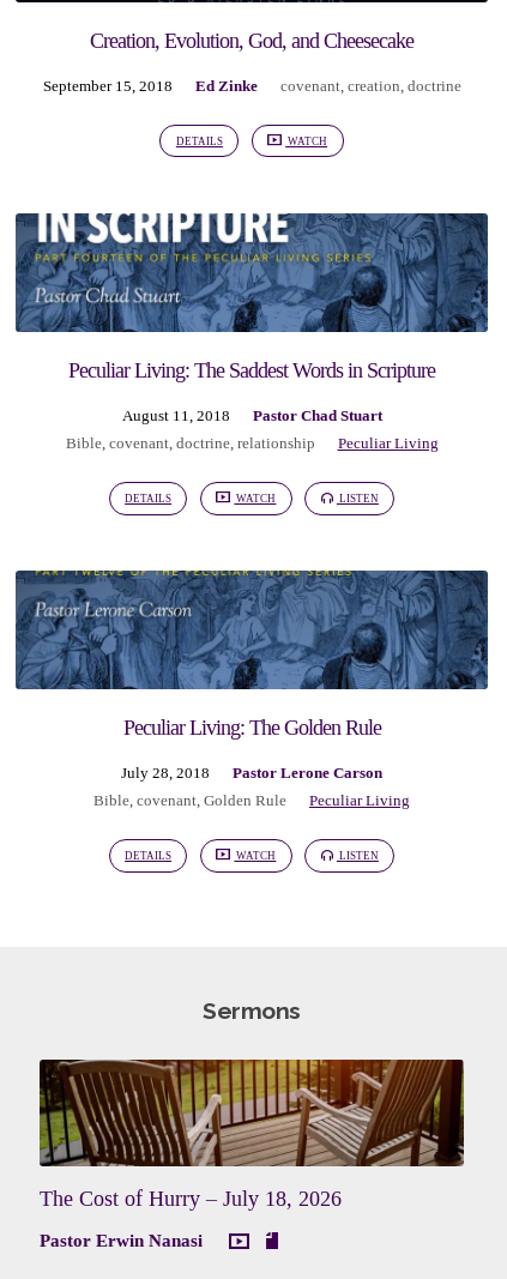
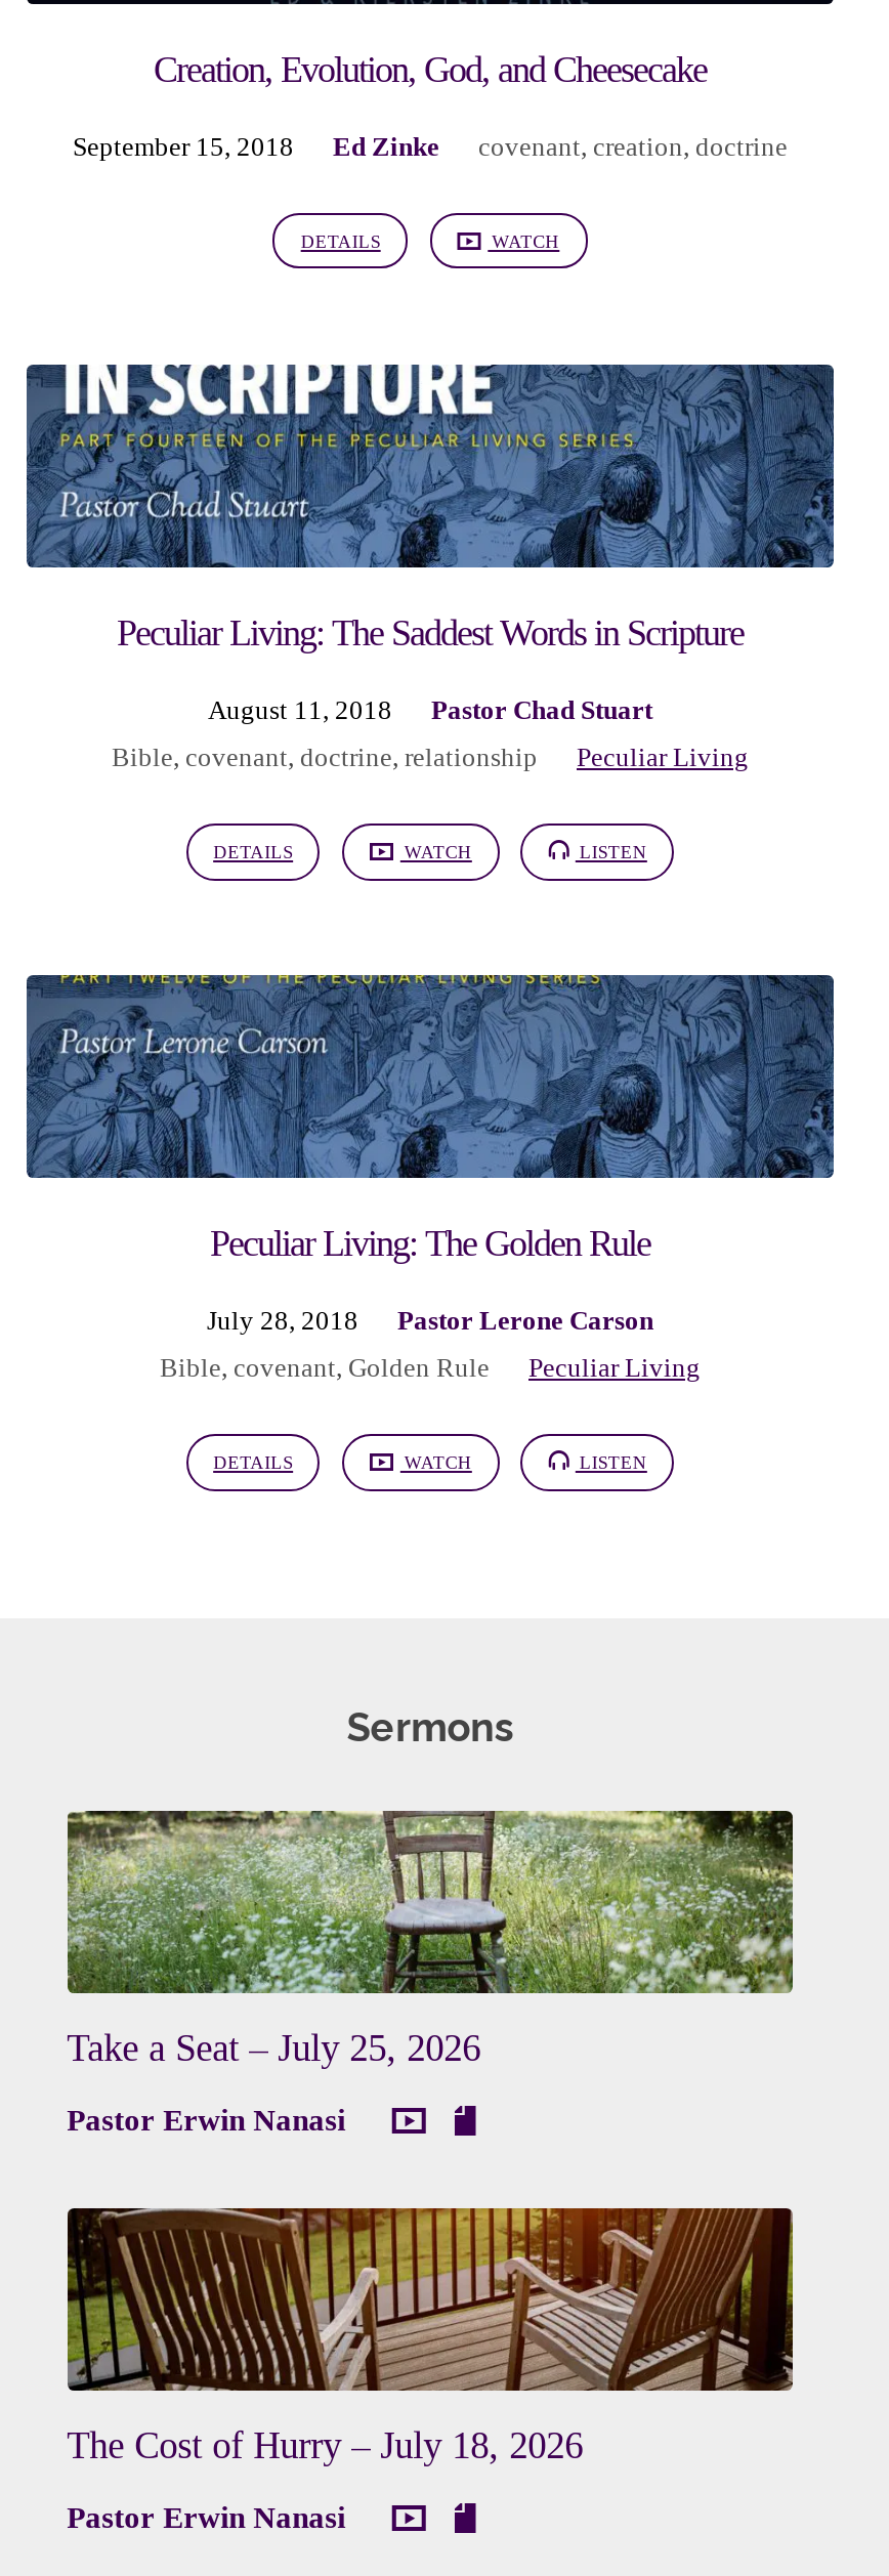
+ [image]
+ Take a Seat – July 25, 2026
+ Pastor Erwin Nanasi
